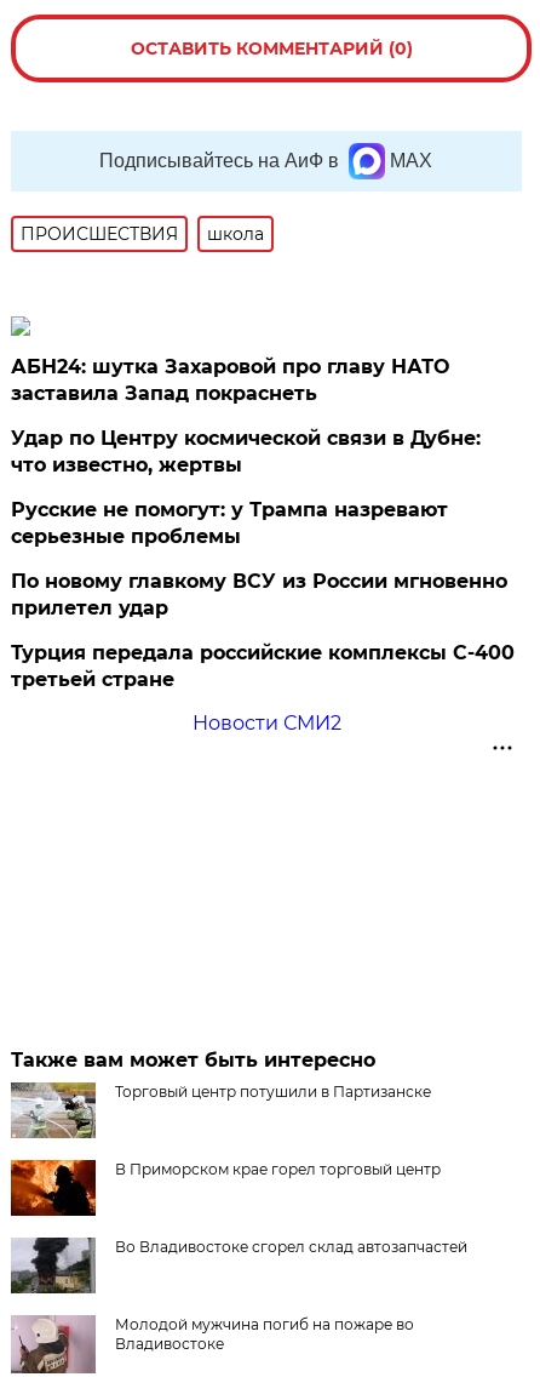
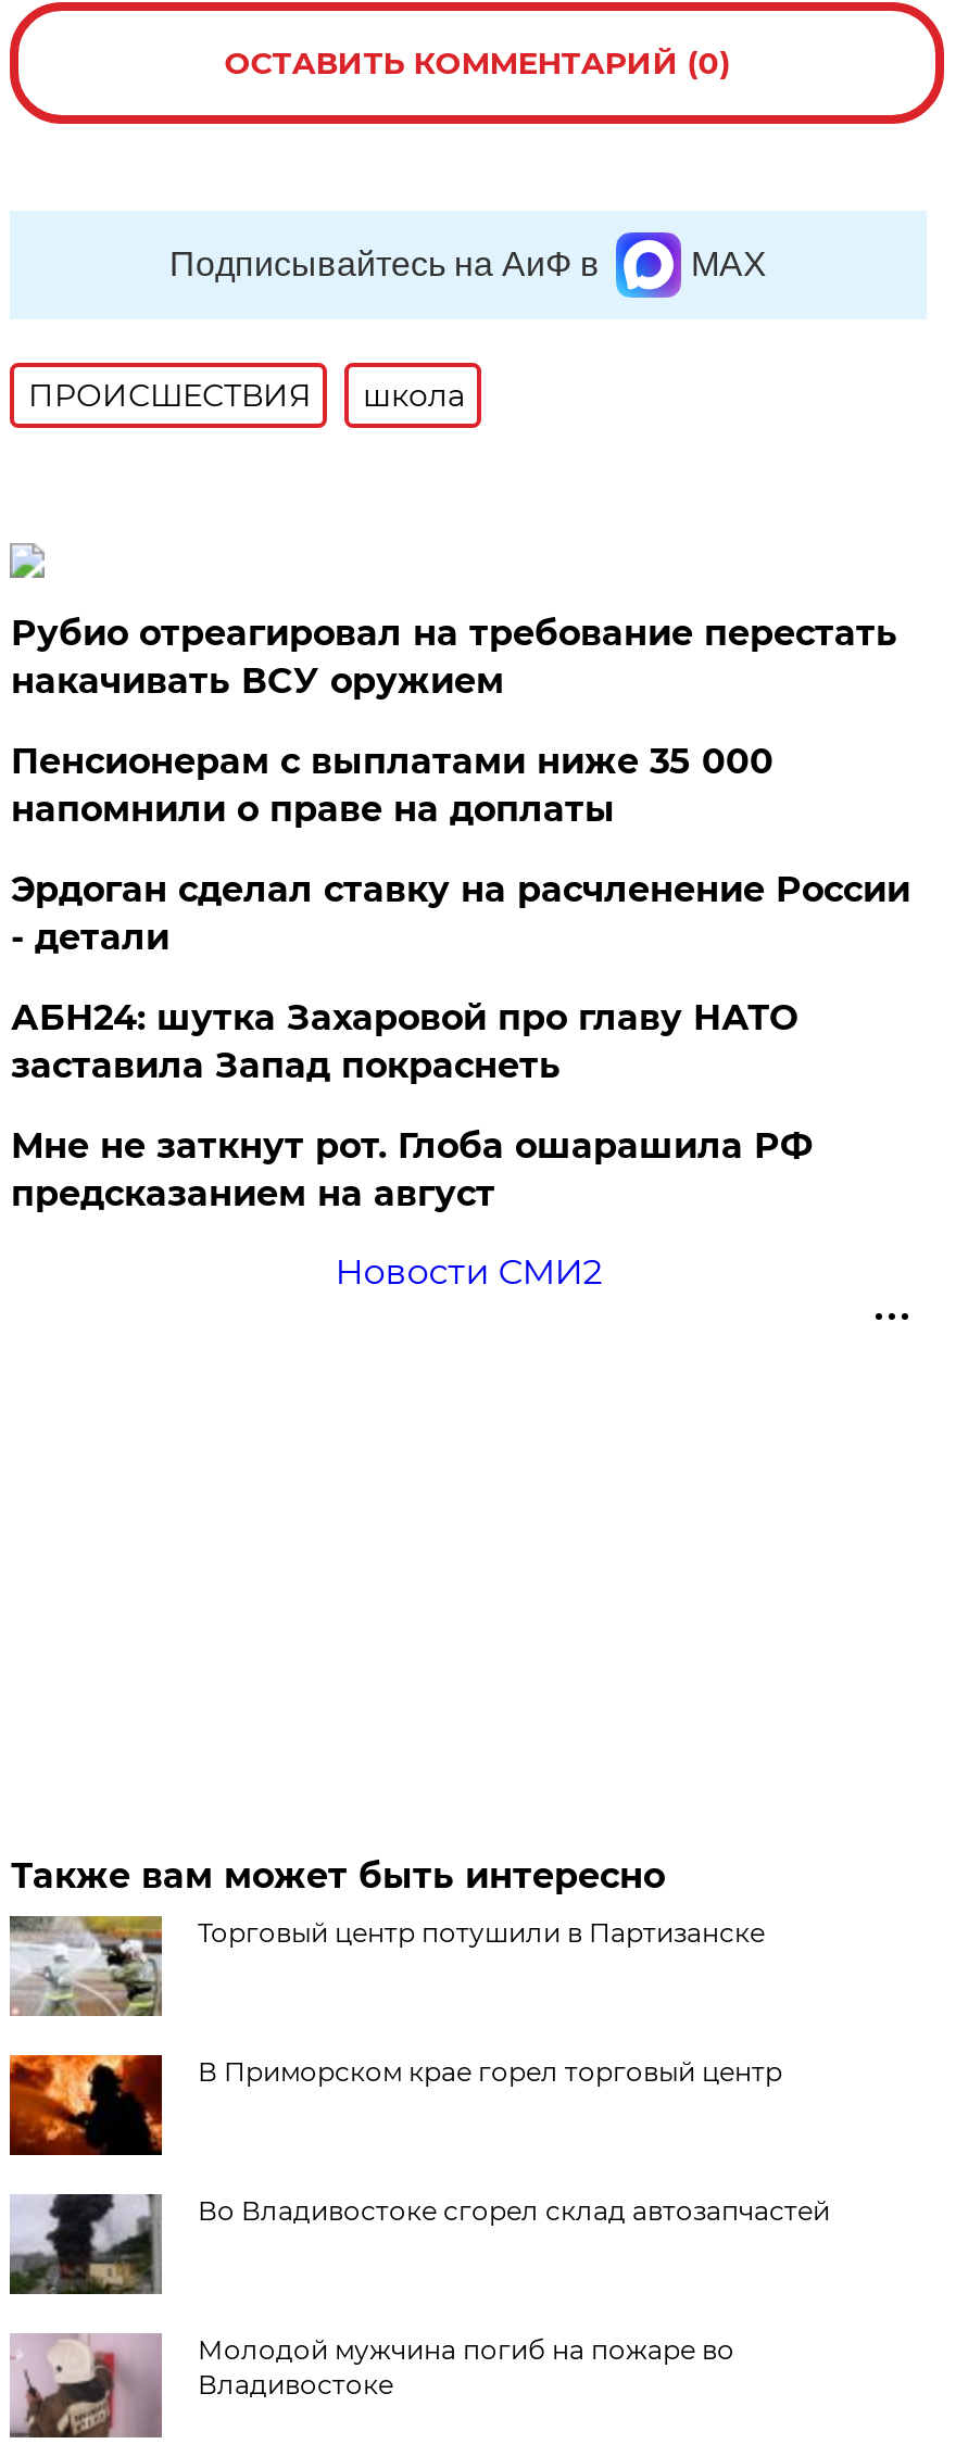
+ Рубио отреагировал на требование перестать
+ накачивать ВСУ оружием
+ Пенсионерам с выплатами ниже 35 000
+ напомнили о праве на доплаты
+ Эрдоган сделал ставку на расчленение России
+ - детали

moved down: АБН24: шутка Захаровой про главу НАТО | заставила Запад покраснеть

- Удар по Центру космической связи в Дубне:
- что известно, жертвы
- Русские не помогут: у Трампа назревают
- серьезные проблемы
- По новому главкому ВСУ из России мгновенно
- прилетел удар
- Турция передала российские комплексы С-400
- третьей стране
+ Мне не заткнут рот. Глоба ошарашила РФ
+ предсказанием на август
